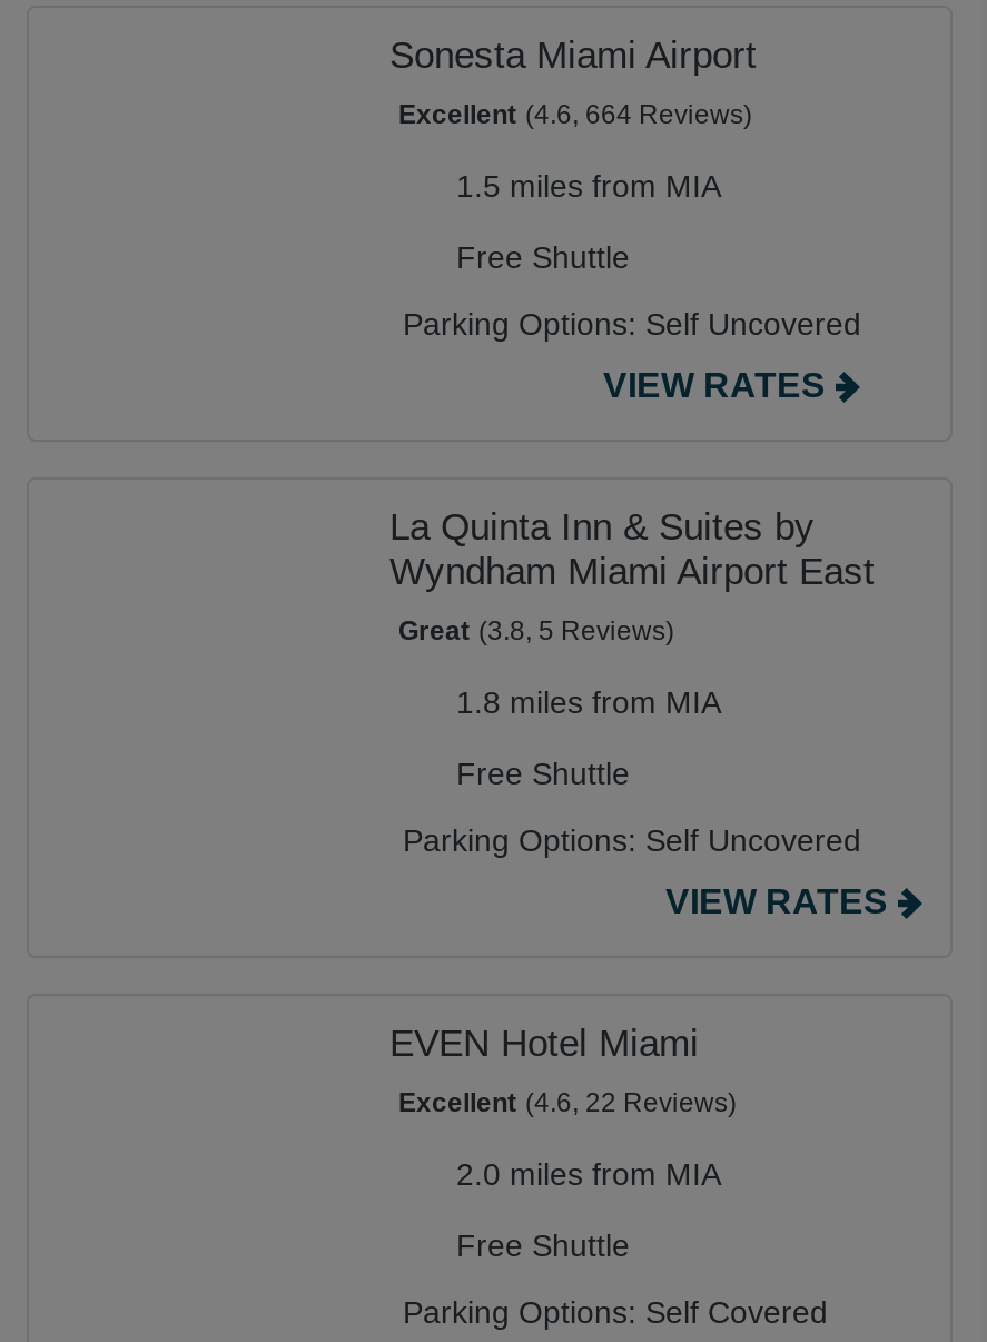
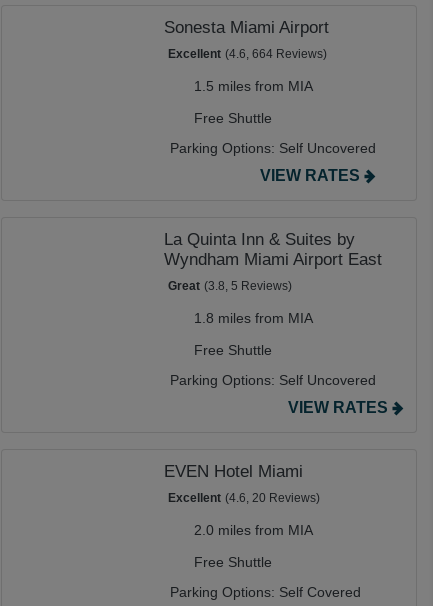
- Excellent (4.6, 22 Reviews)
+ Excellent (4.6, 20 Reviews)
